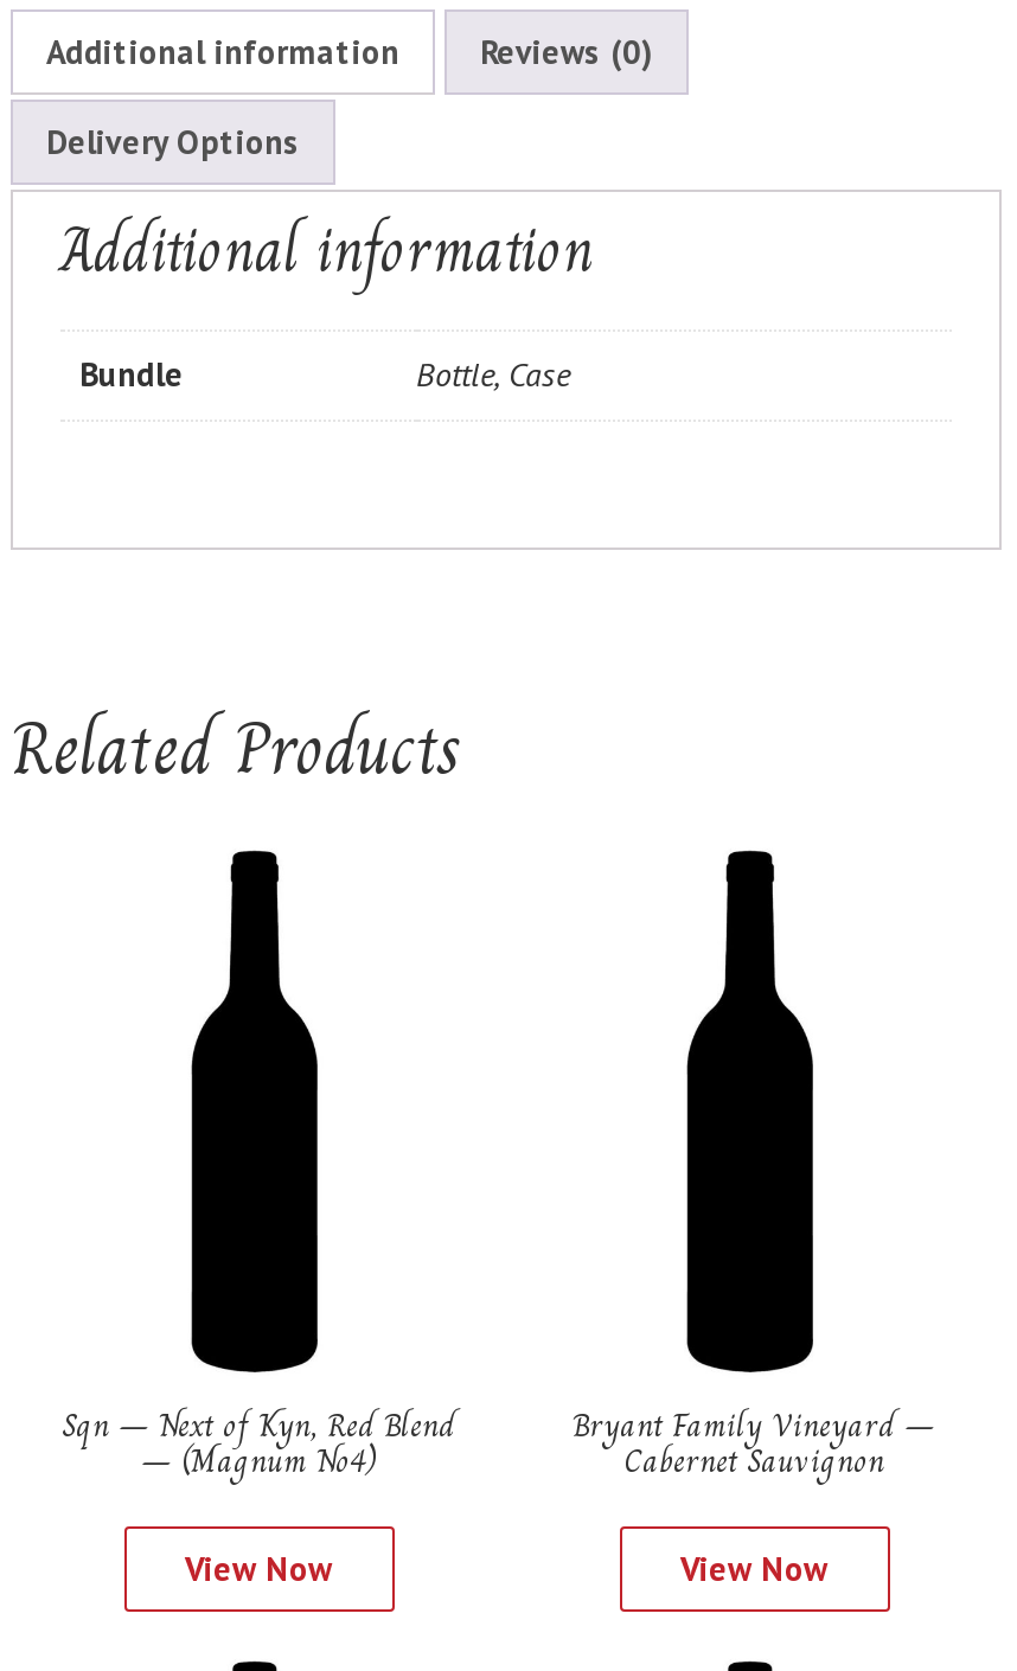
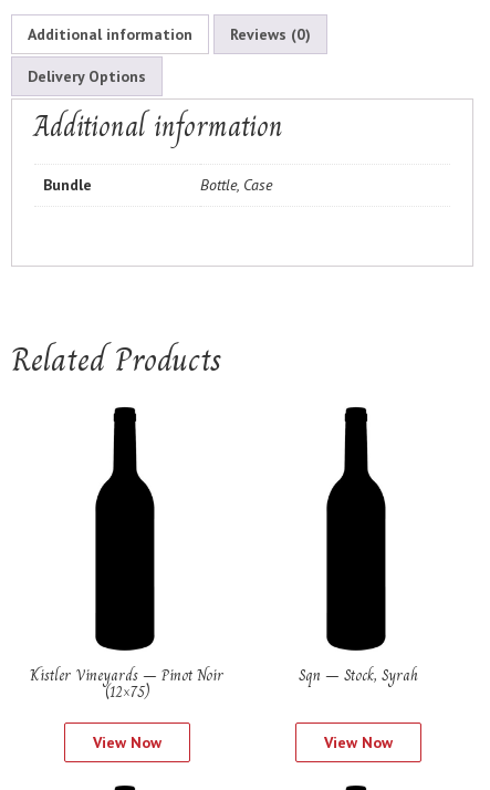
- Sqn – Next of Kyn, Red Blend
- – (Magnum No4)
+ Kistler Vineyards – Pinot Noir
+ (12×75)

- Bryant Family Vineyard –
- Cabernet Sauvignon
+ Sqn – Stock, Syrah
